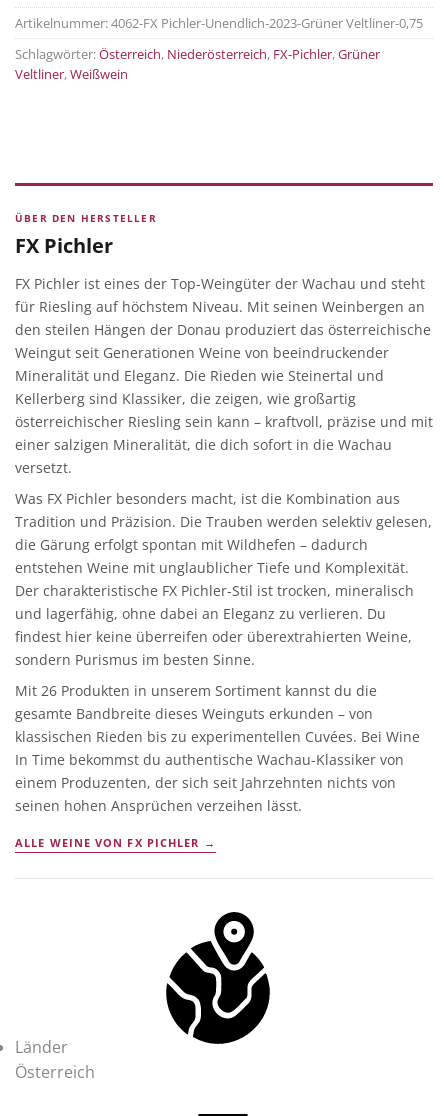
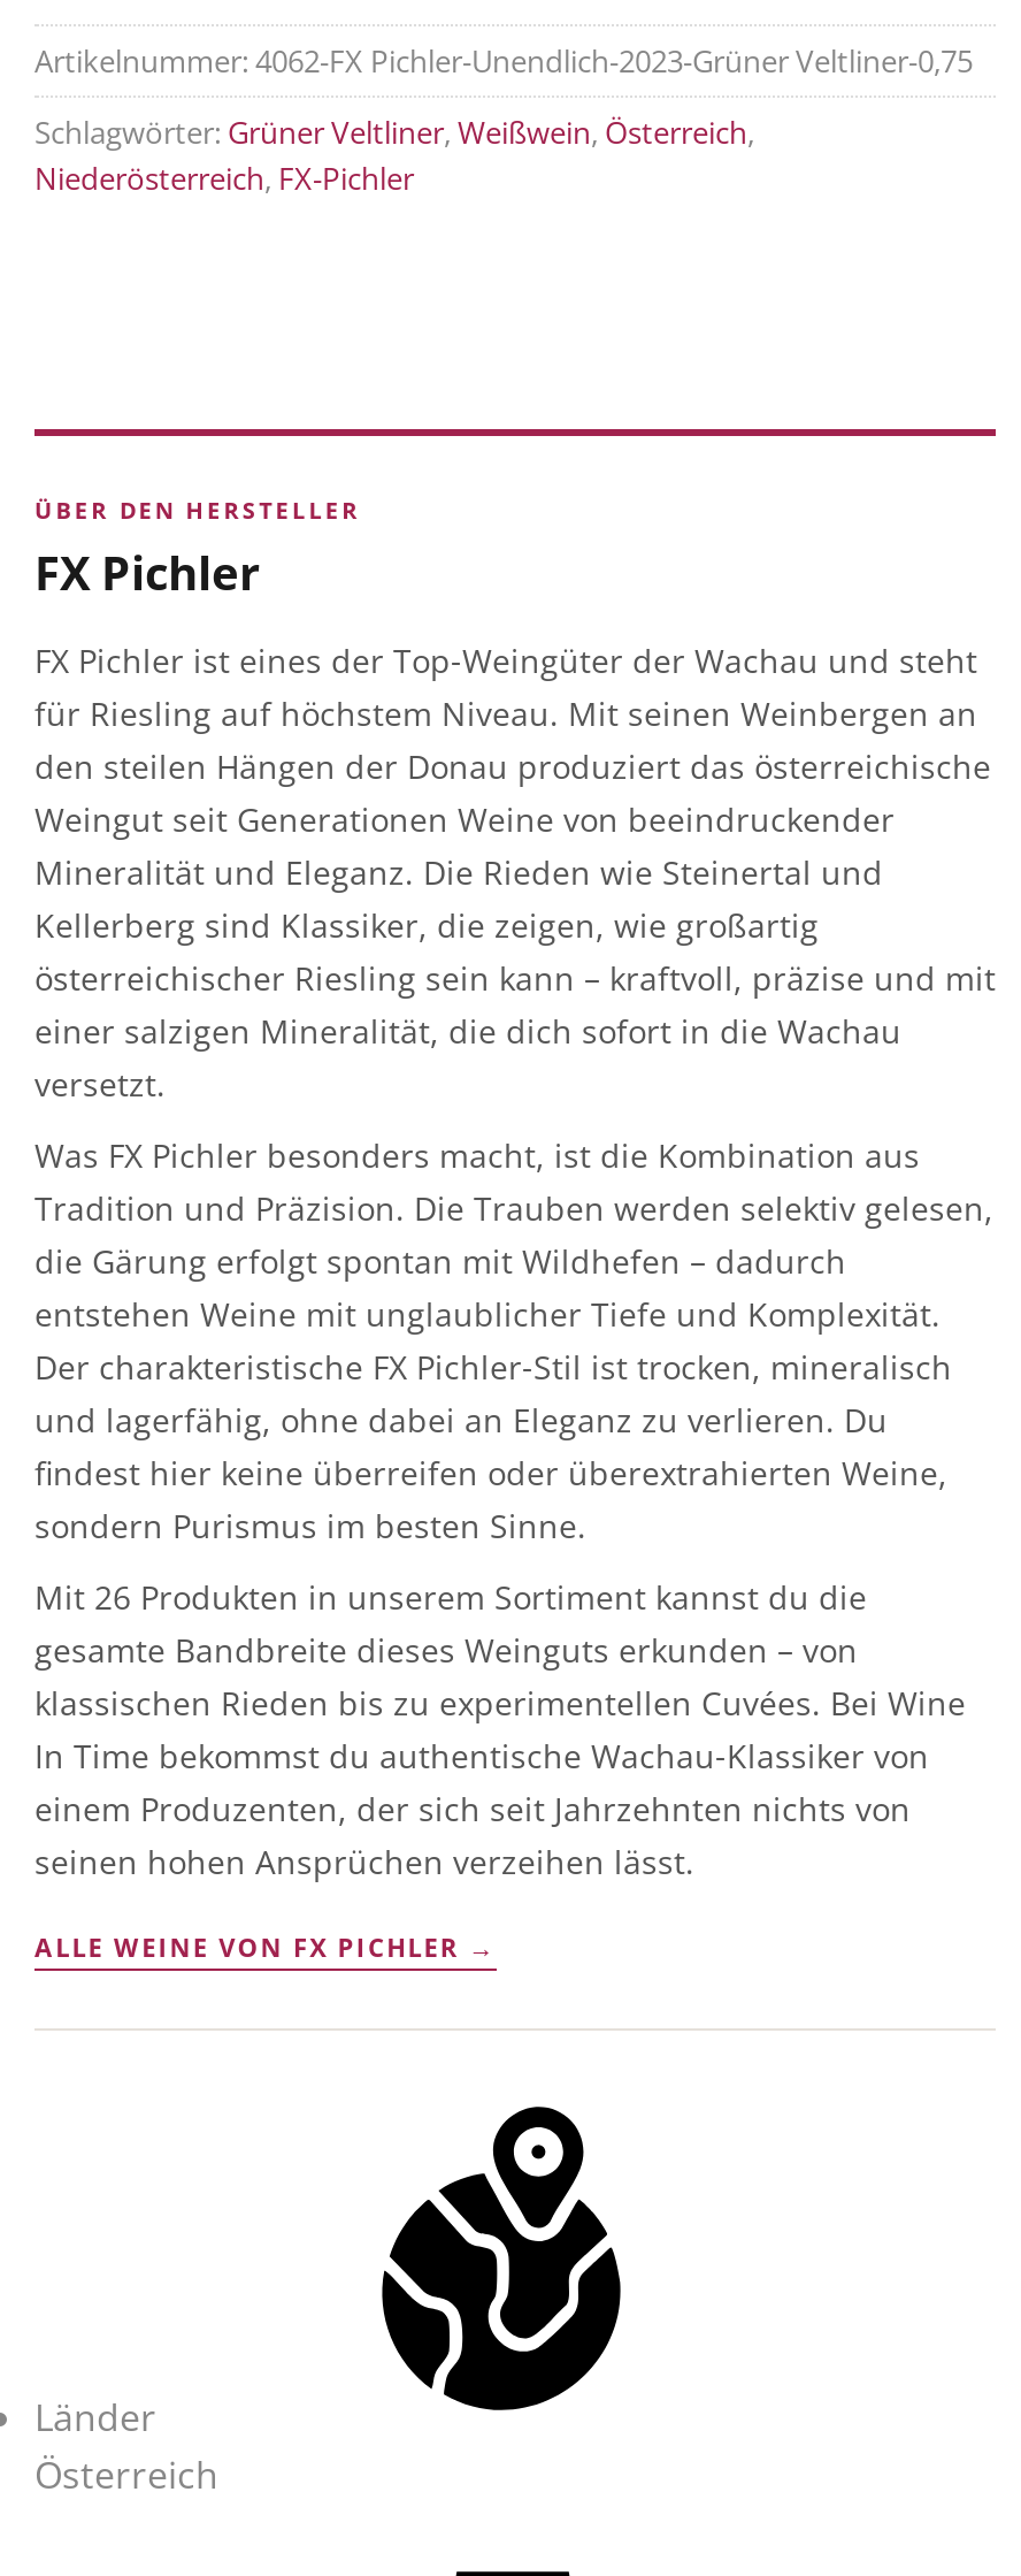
- Schlagwörter: Österreich, Niederösterreich, FX-Pichler, Grüner
- Veltliner, Weißwein
+ Schlagwörter: Grüner Veltliner, Weißwein, Österreich,
+ Niederösterreich, FX-Pichler
